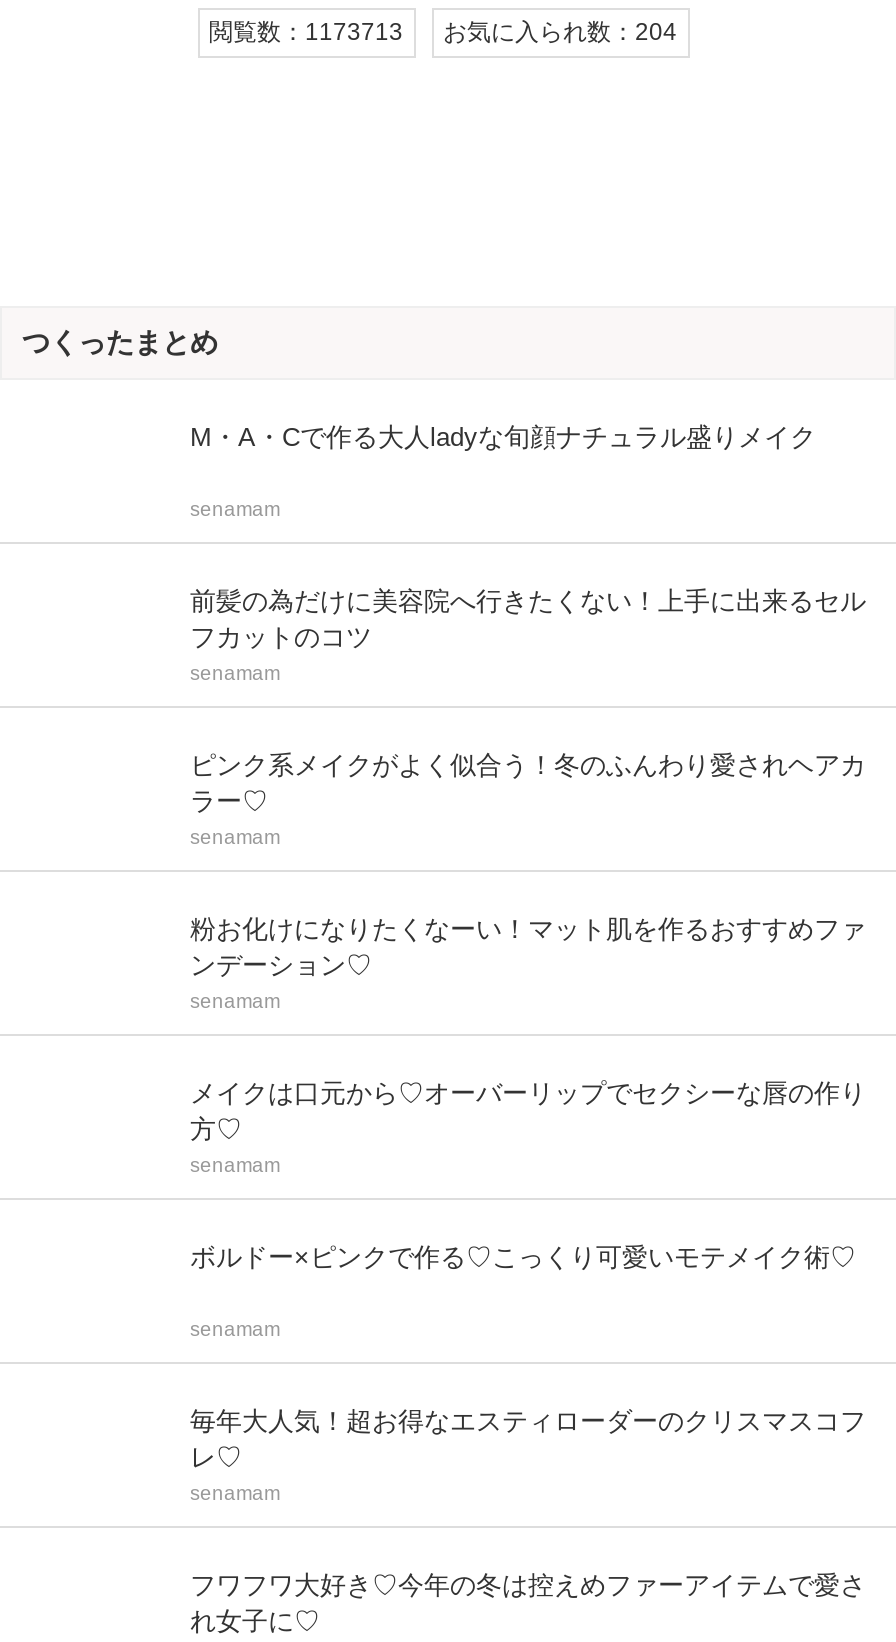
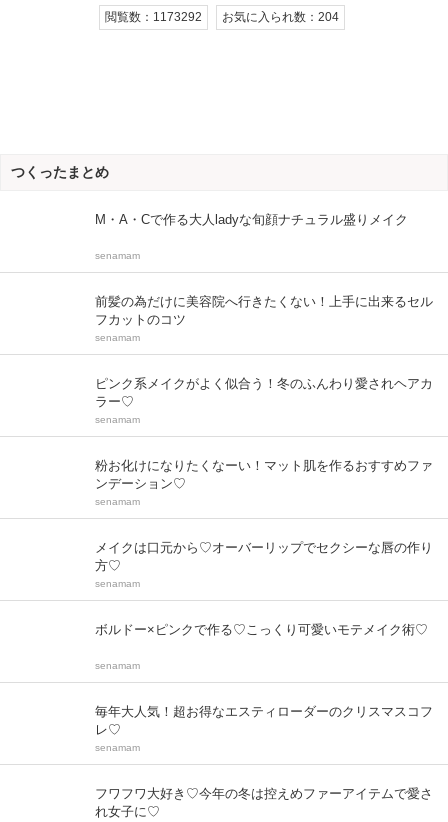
- 閲覧数：1173713 お気に入られ数：204
+ 閲覧数：1173292 お気に入られ数：204
